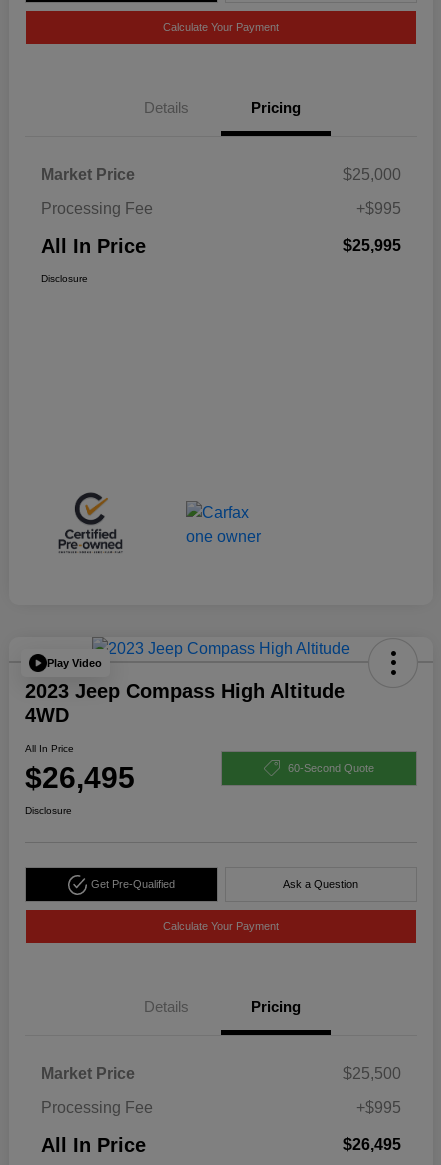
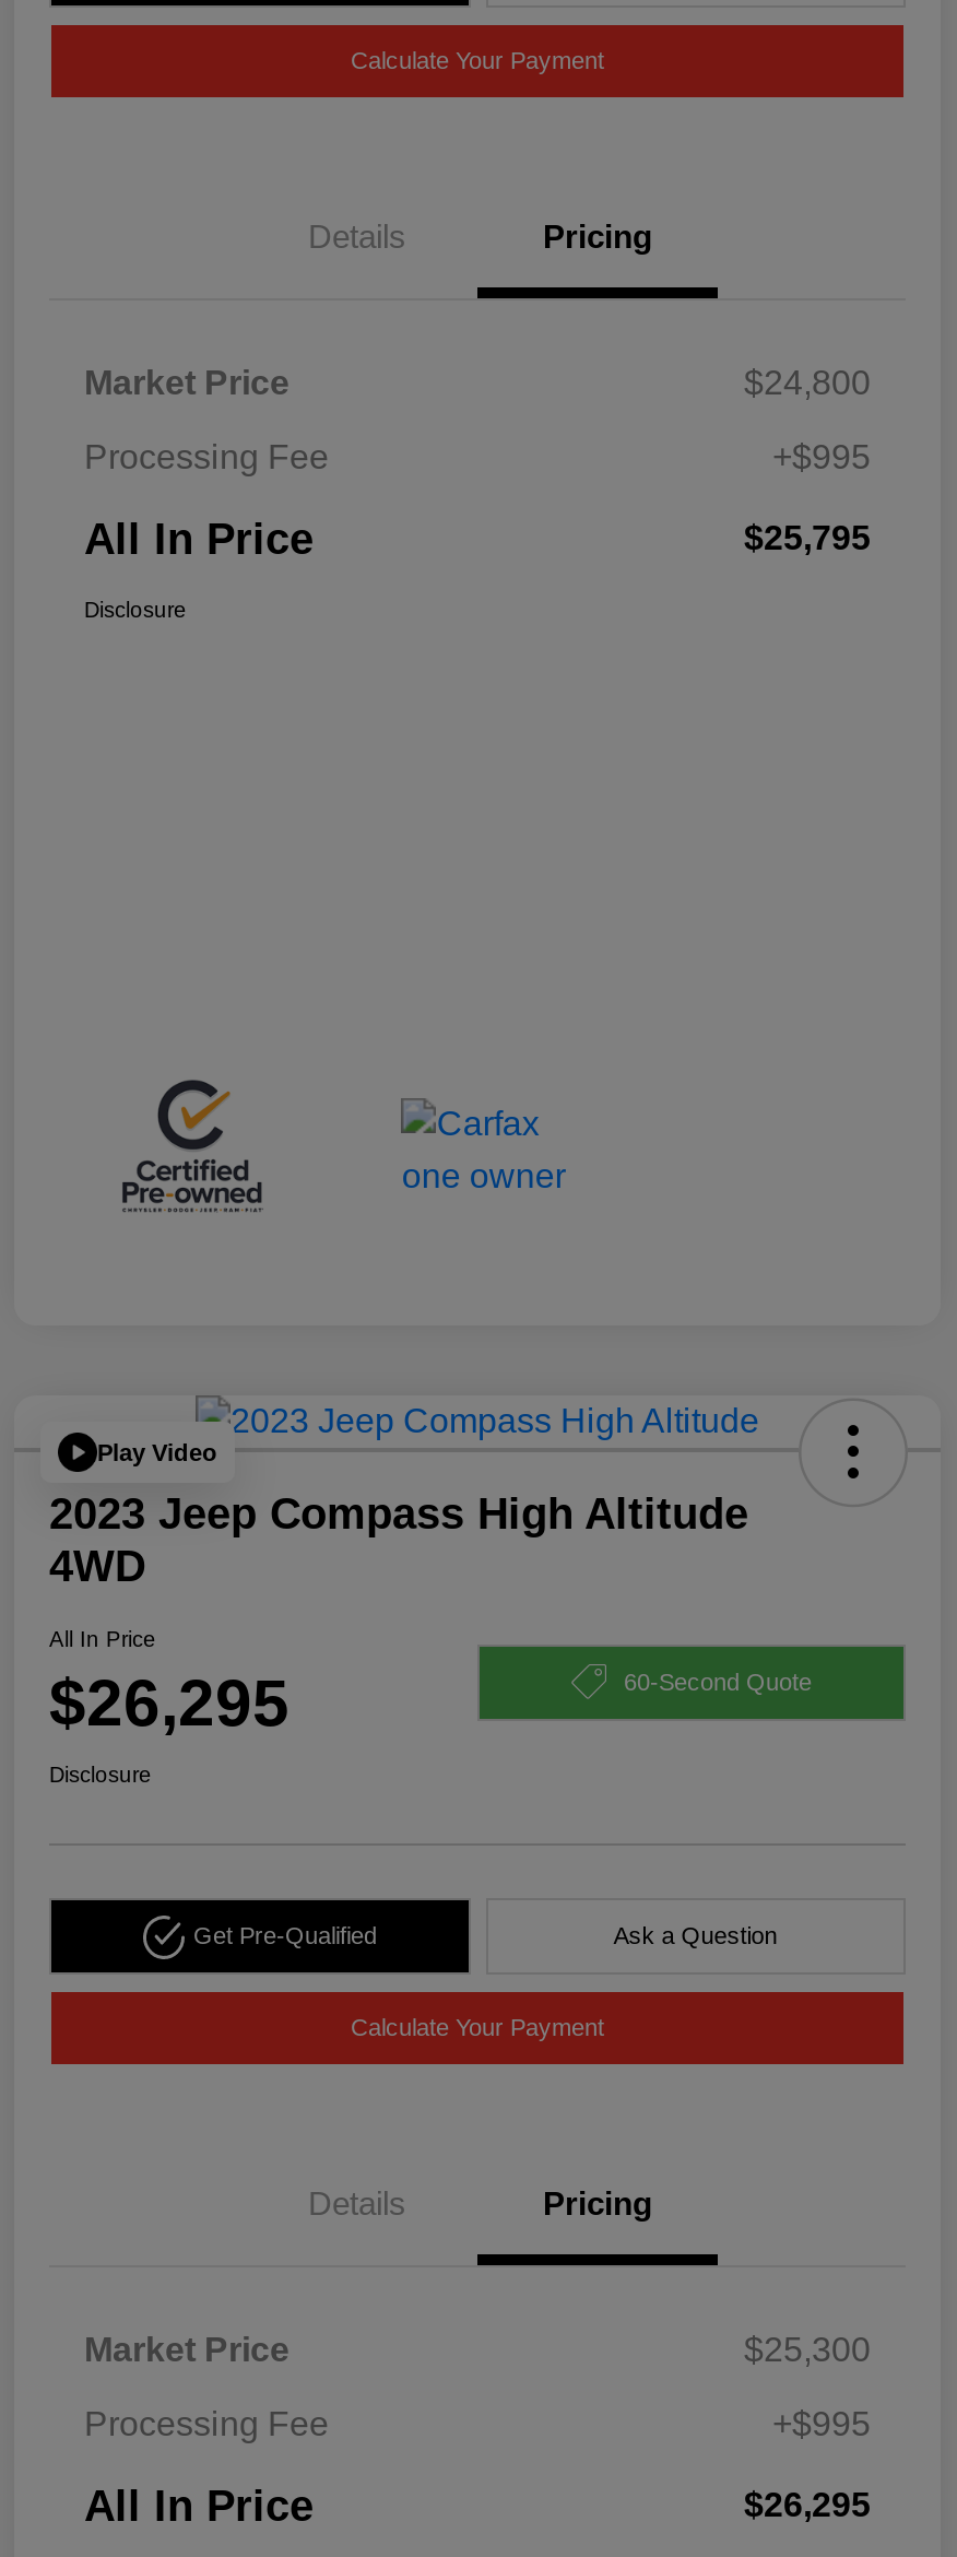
- $25,000
+ $24,800

- $25,995
+ $25,795

- $26,495
+ $26,295

- $25,500
+ $25,300

- $26,495
+ $26,295
